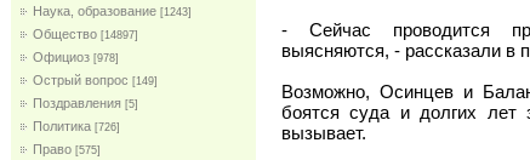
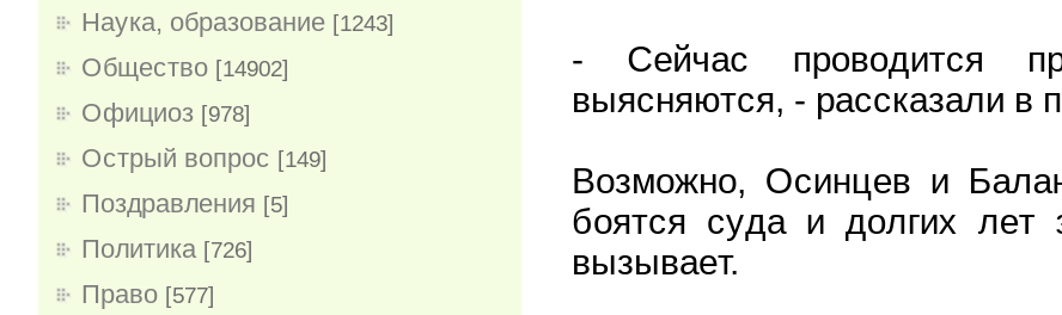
- Общество [14897]
+ Общество [14902]

- Право [575]
+ Право [577]
